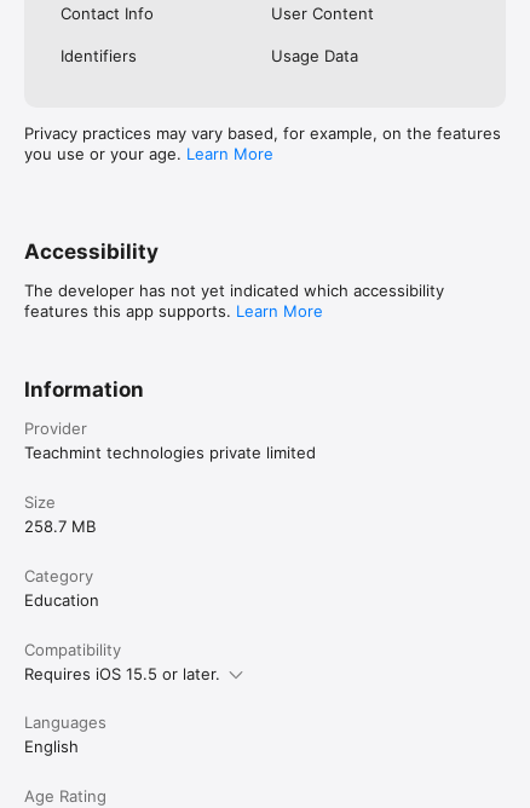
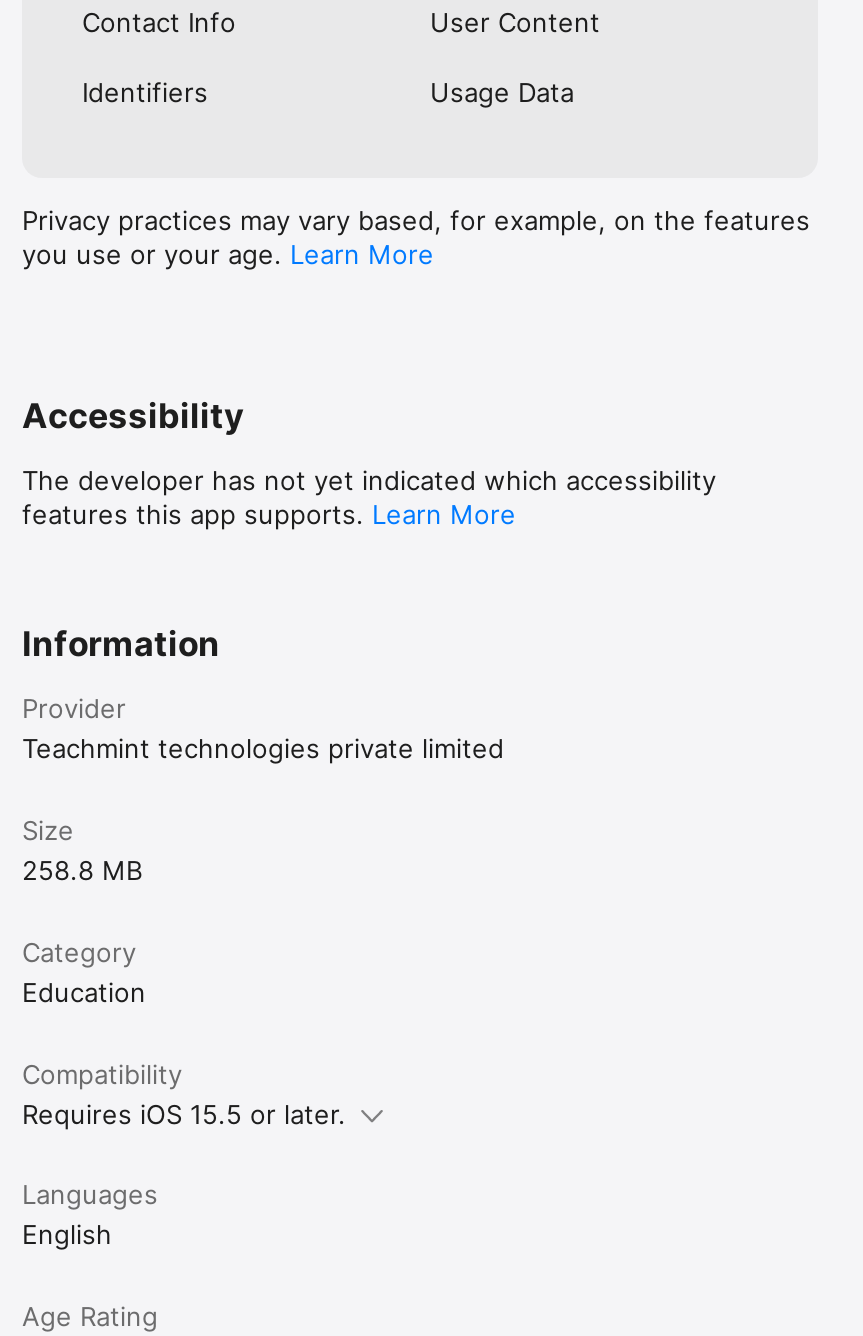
- 258.7 MB
+ 258.8 MB
